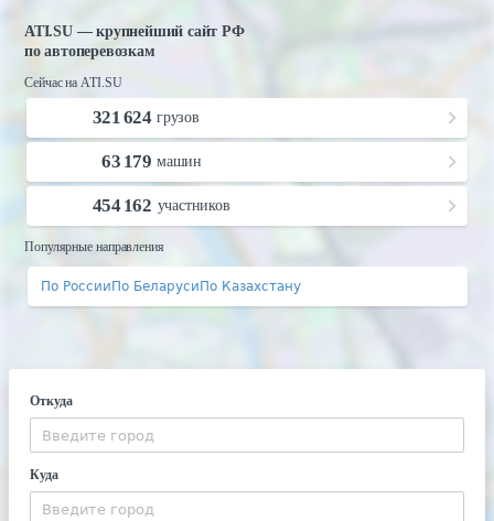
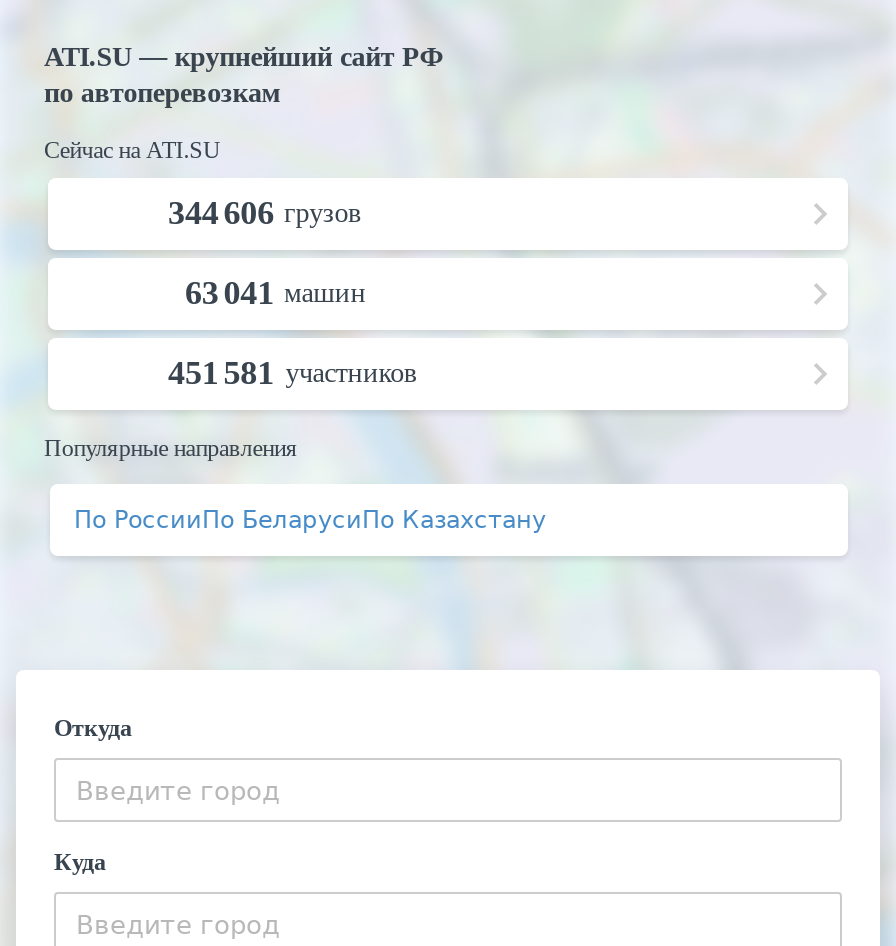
- 321 624 грузов
+ 344 606 грузов

- 63 179 машин
+ 63 041 машин

- 454 162 участников
+ 451 581 участников
